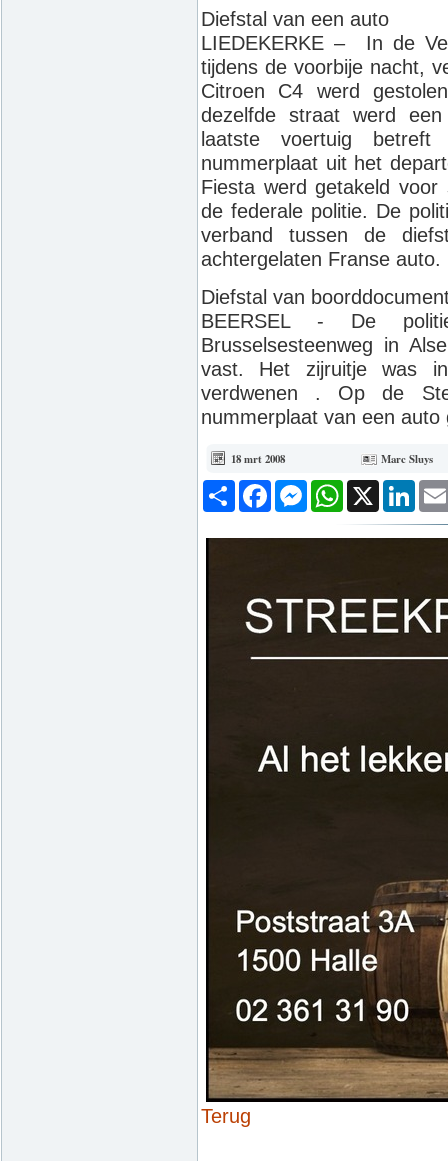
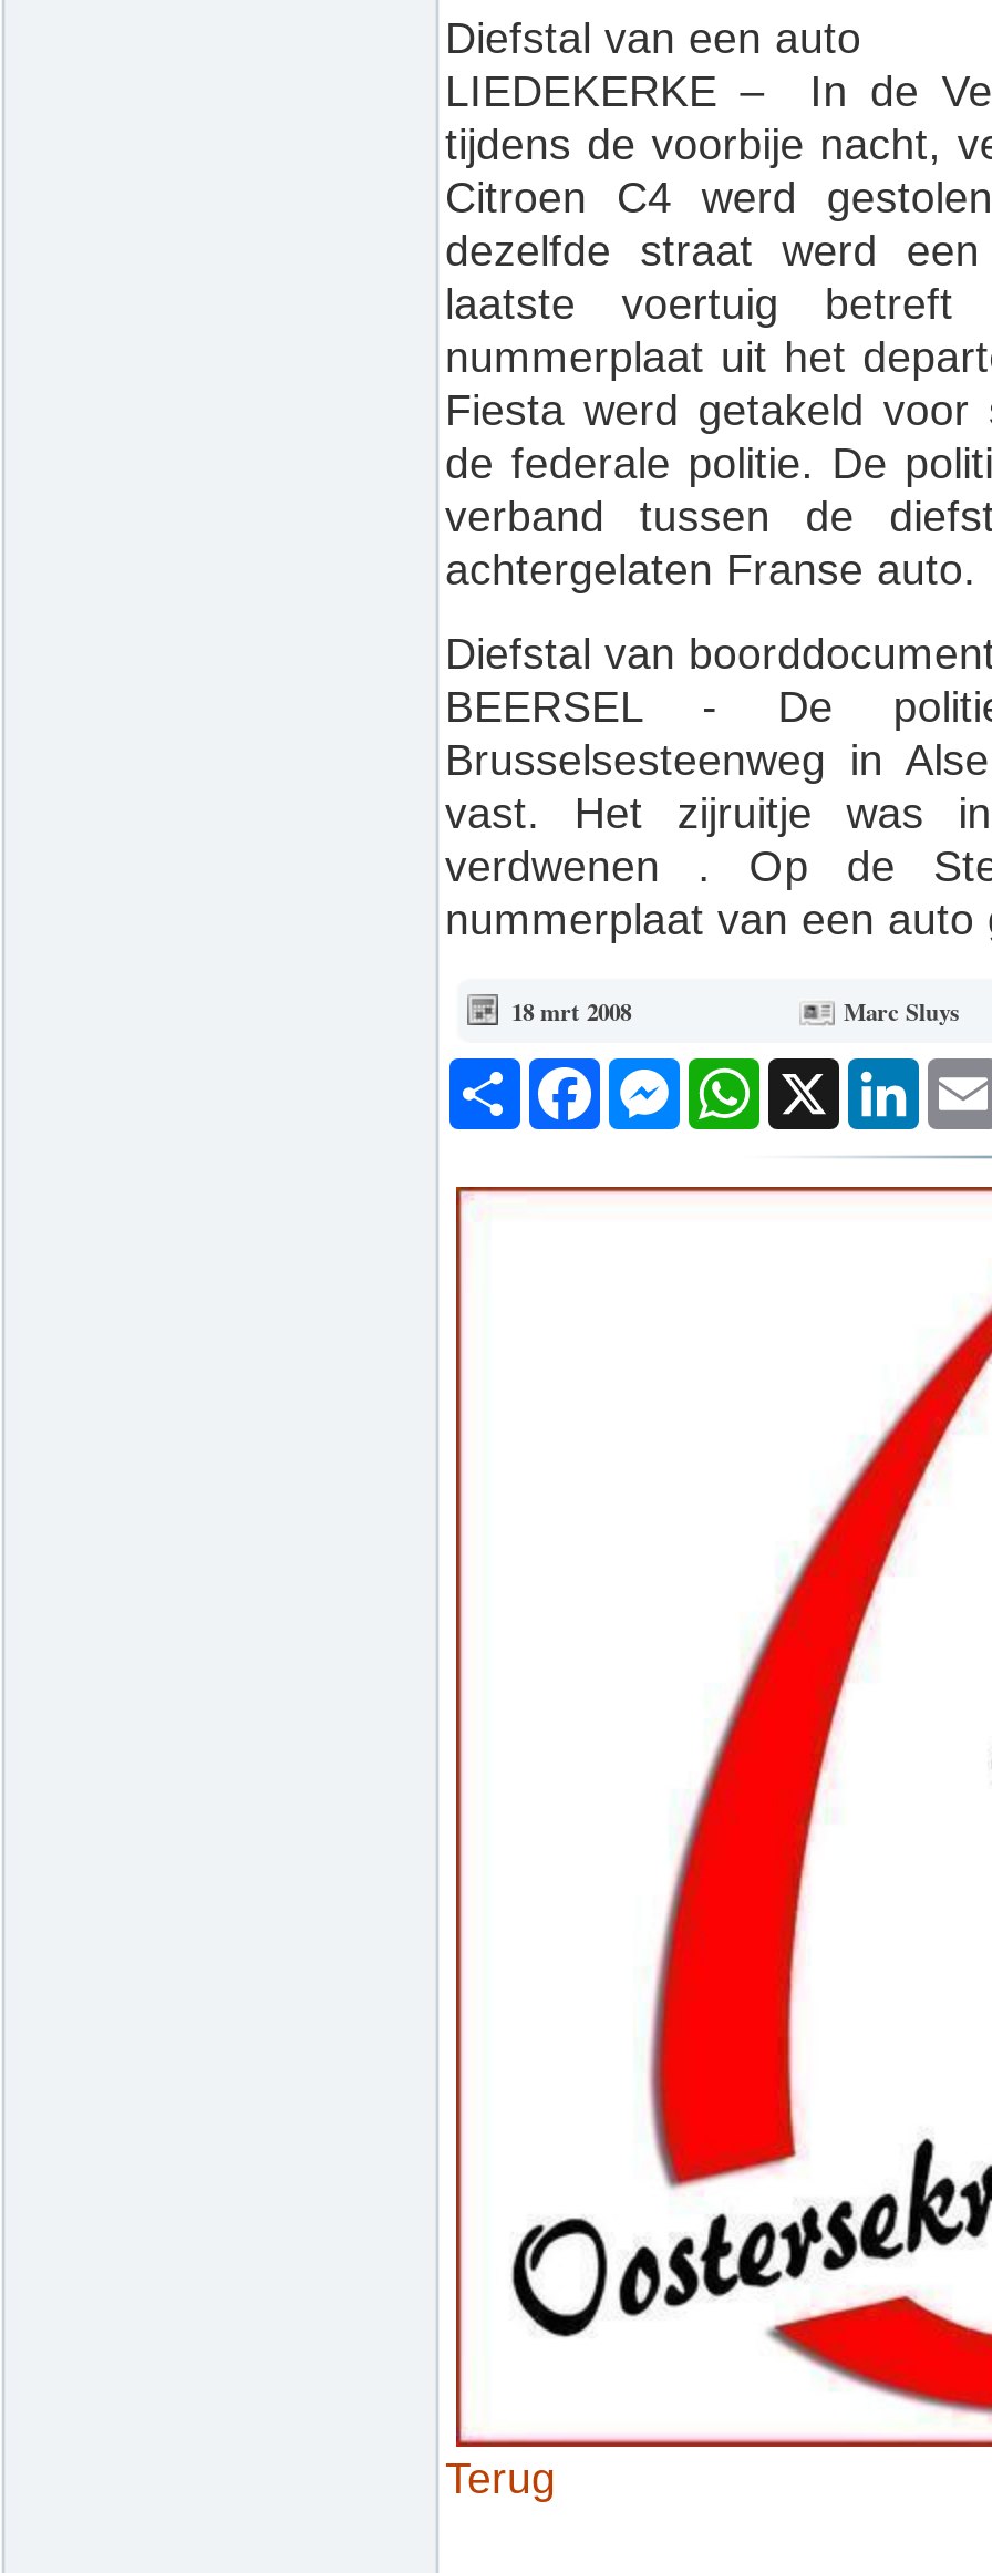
- [image]
+ [image]
